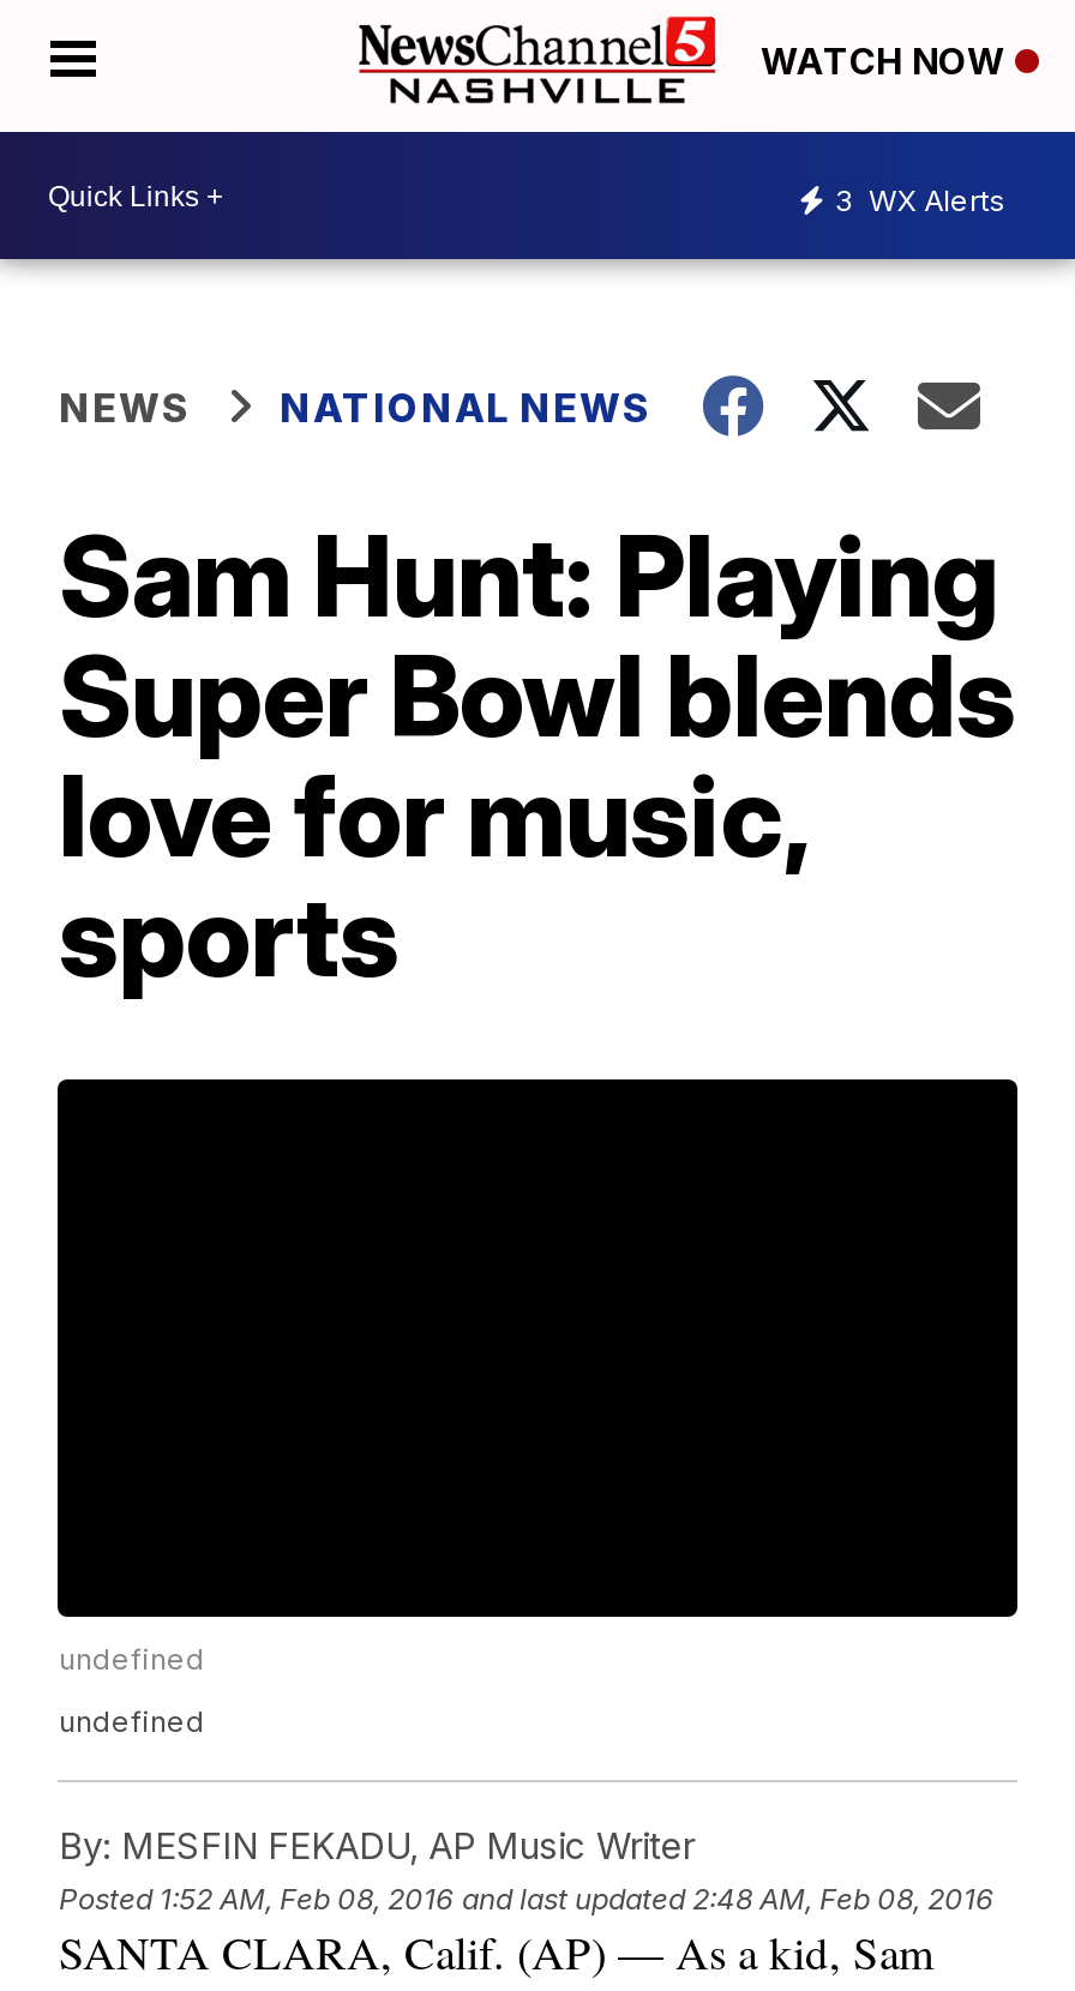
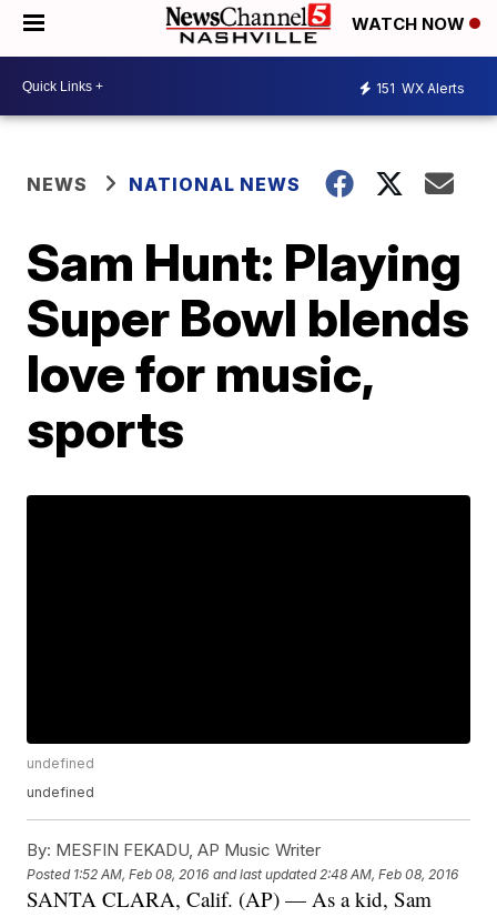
- 3 WX Alerts
+ 151 WX Alerts
